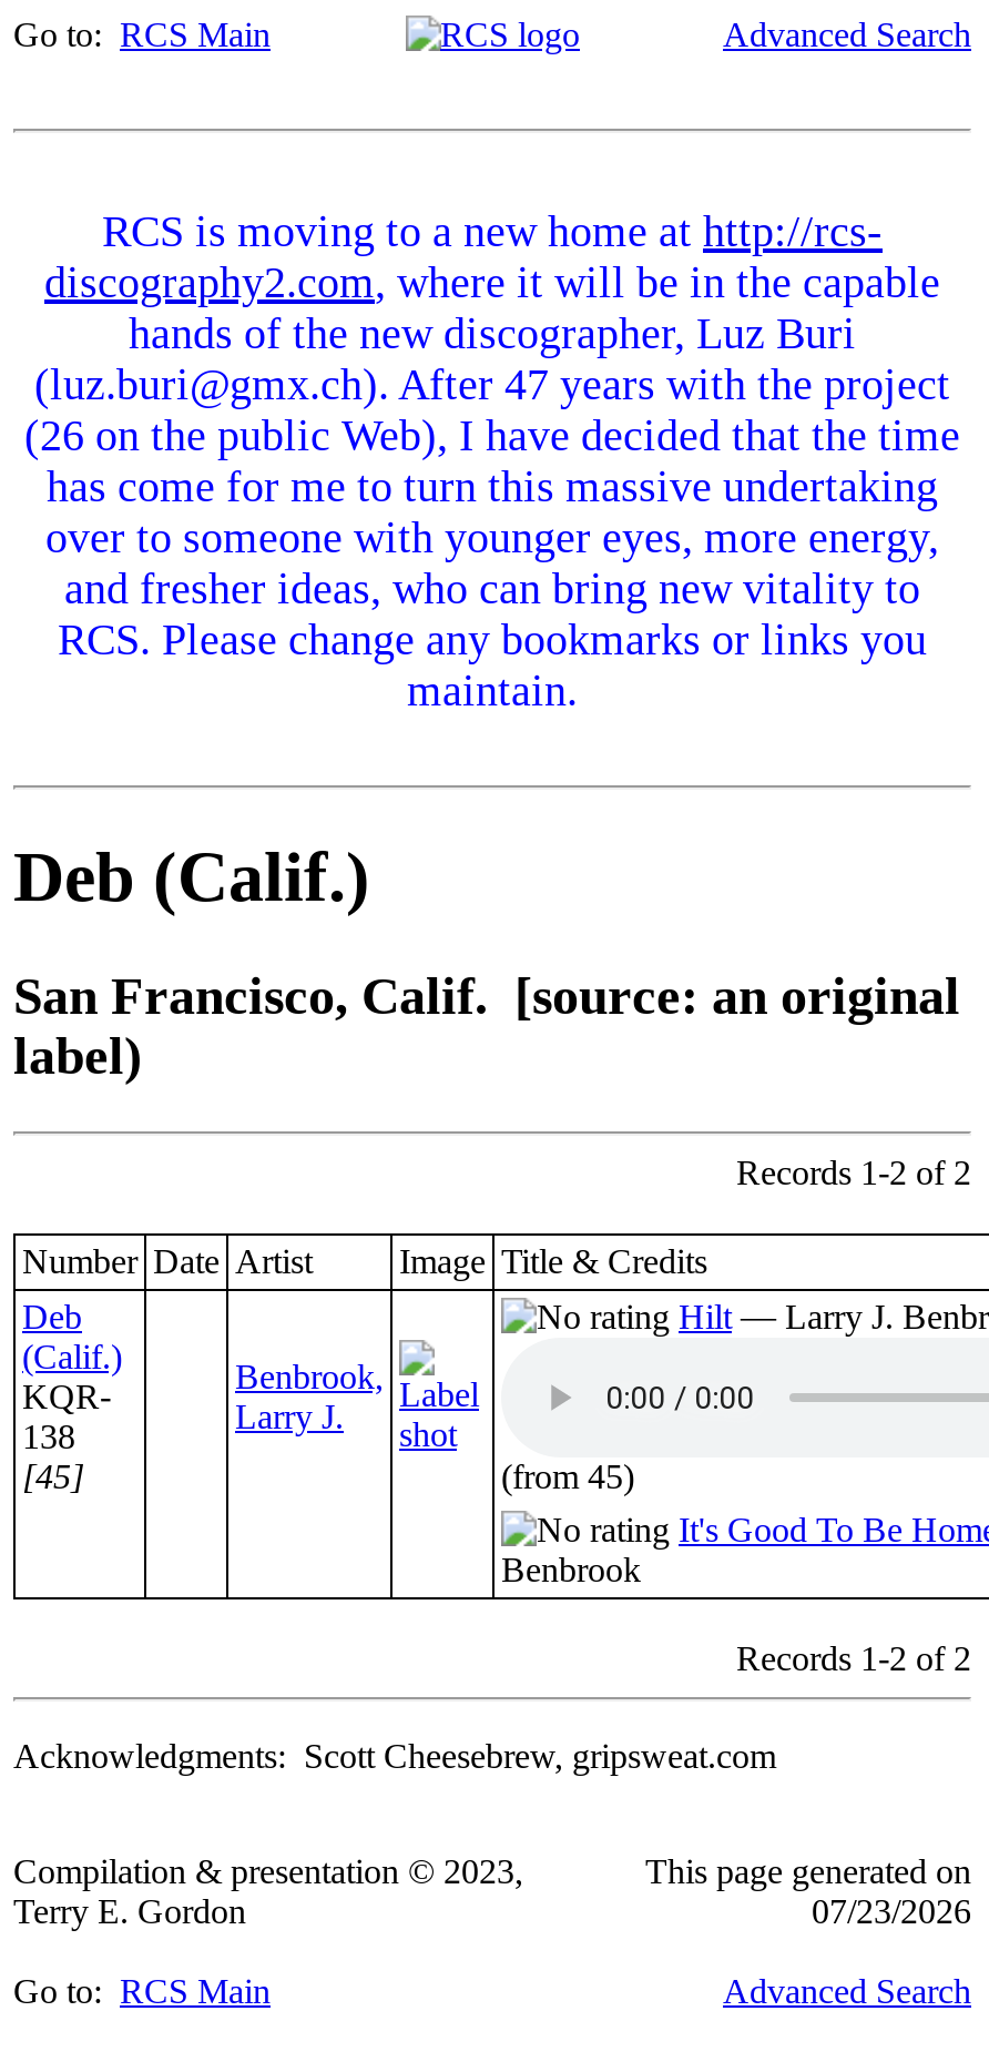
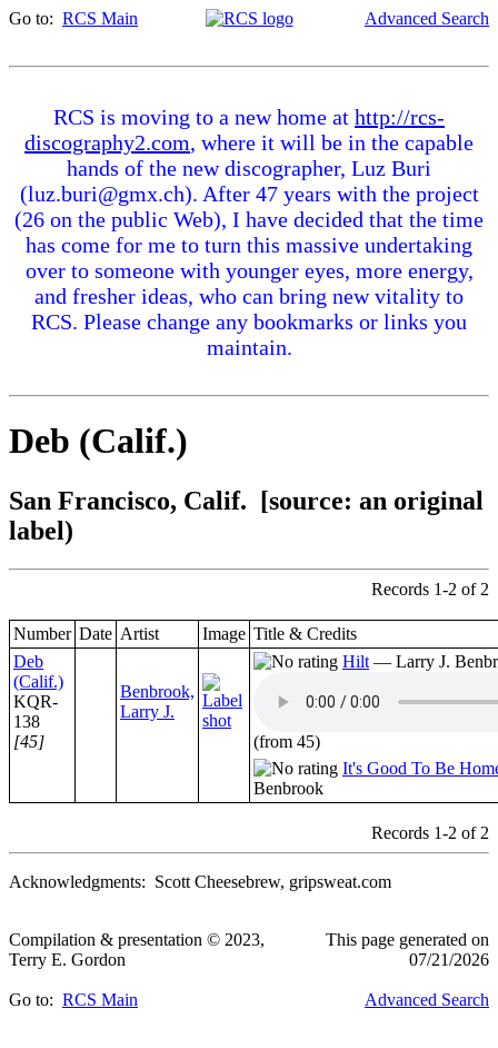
- 07/23/2026
+ 07/21/2026
